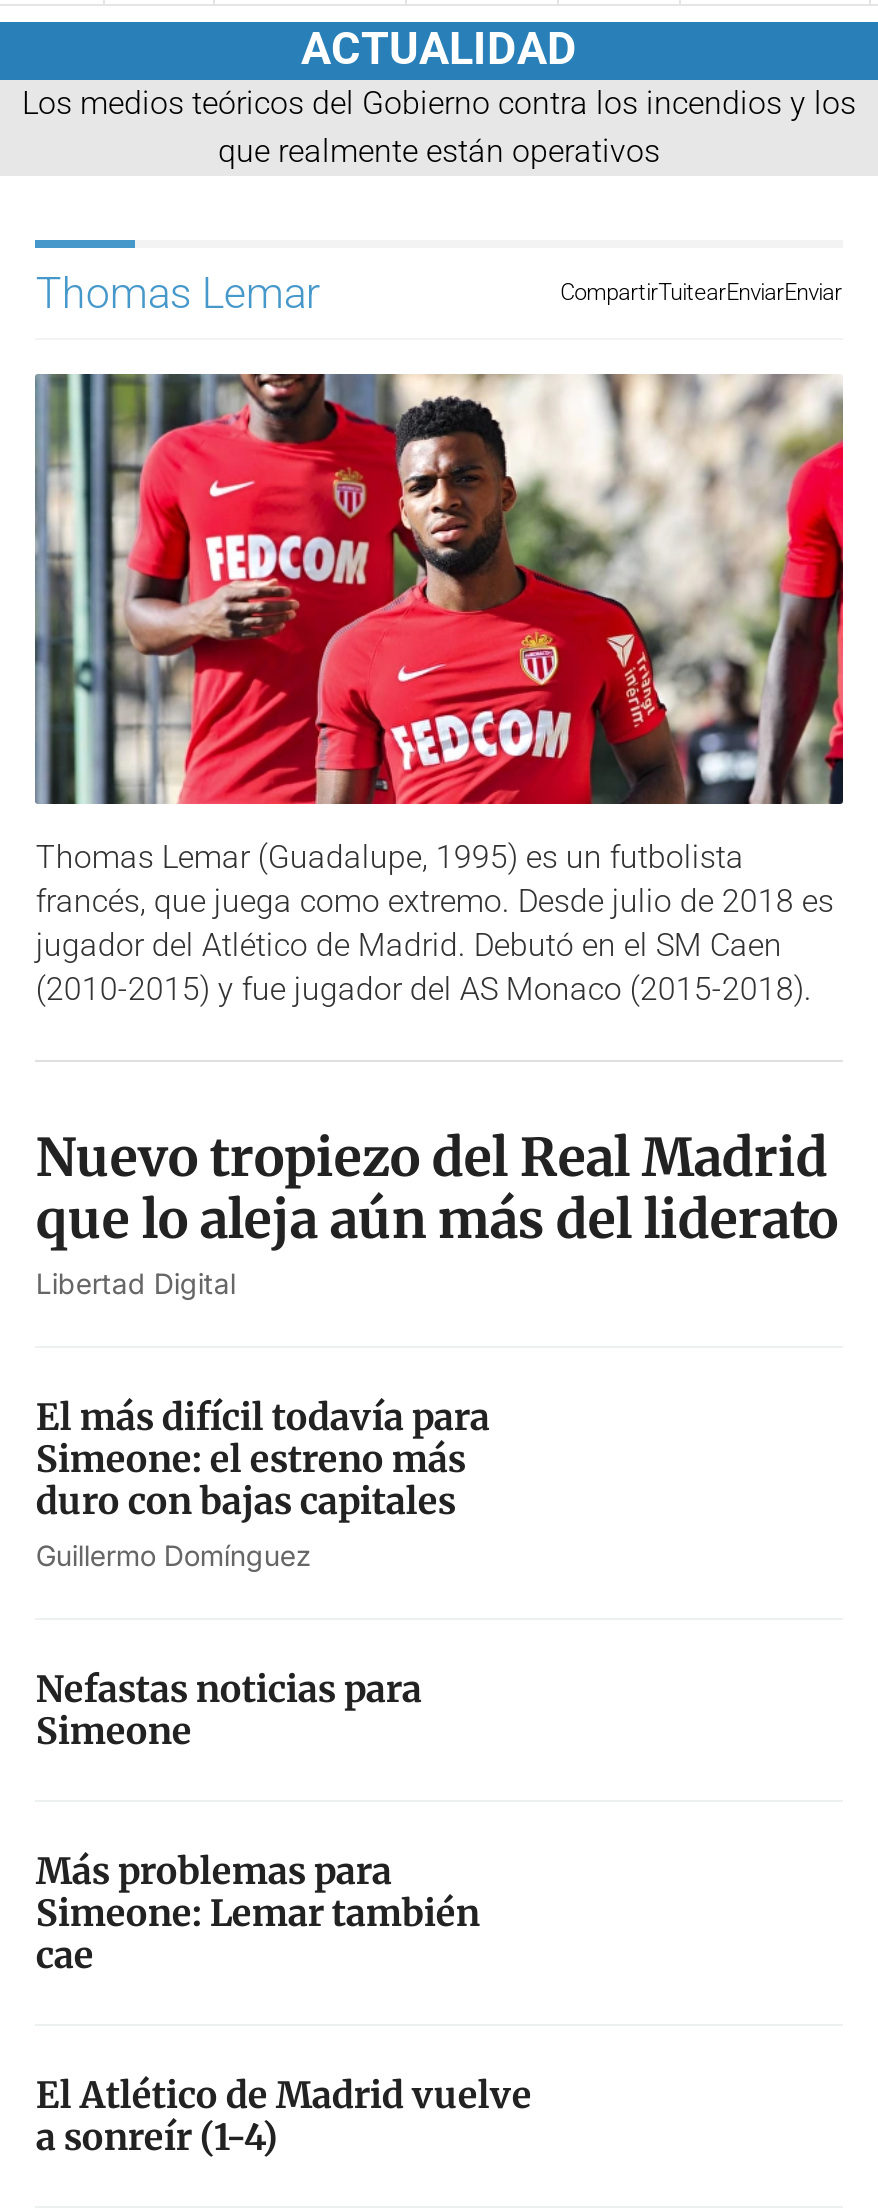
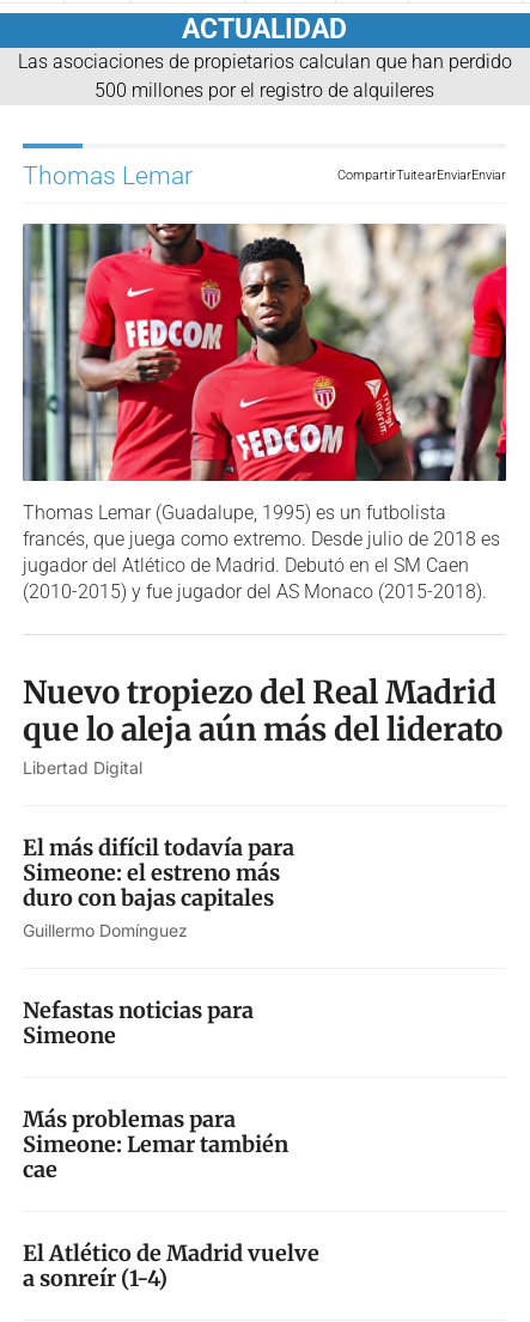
- Los medios teóricos del Gobierno contra los incendios y los
- que realmente están operativos
+ Las asociaciones de propietarios calculan que han perdido
+ 500 millones por el registro de alquileres
